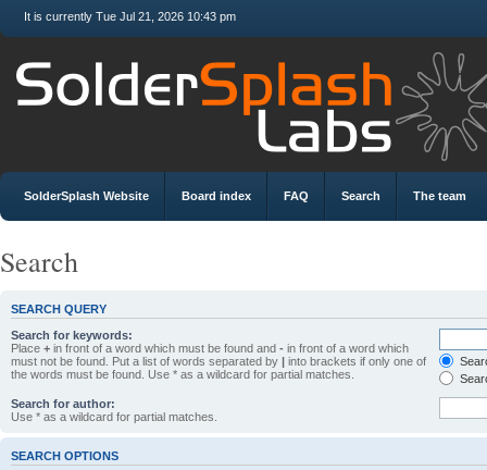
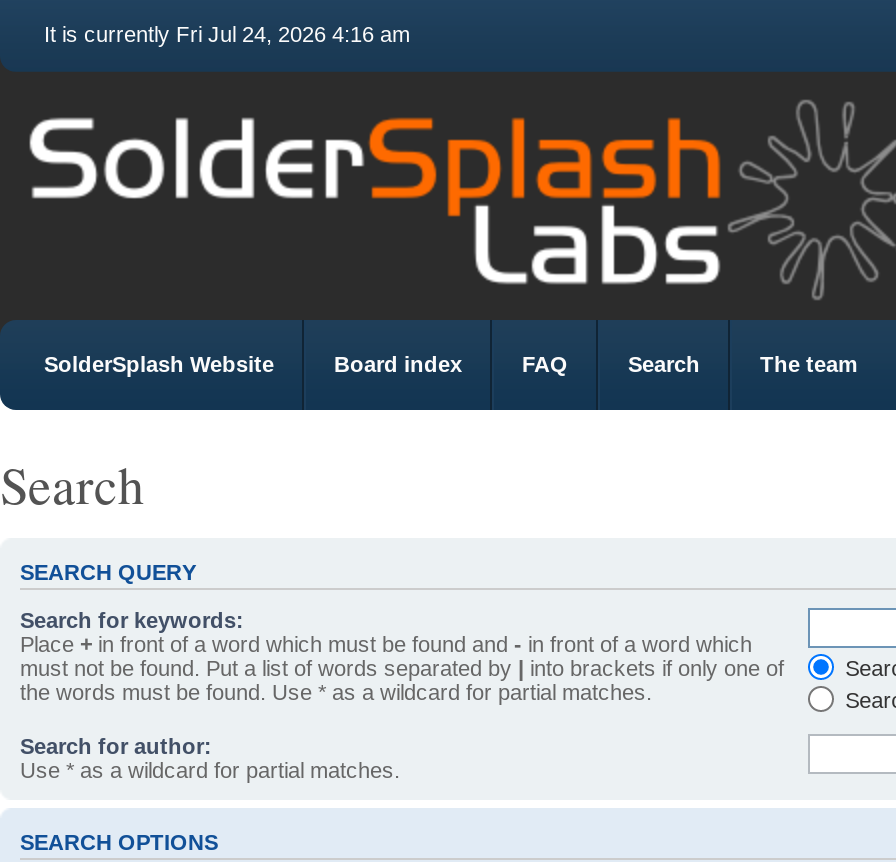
- It is currently Tue Jul 21, 2026 10:43 pm
+ It is currently Fri Jul 24, 2026 4:16 am
